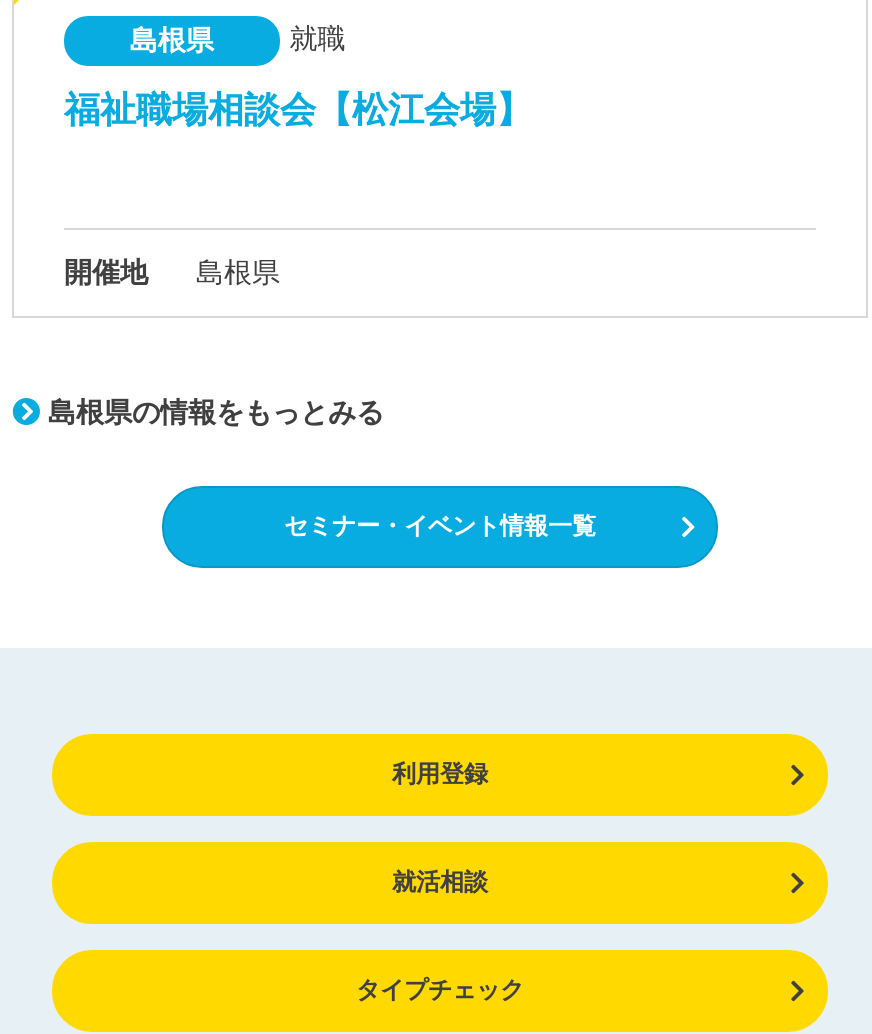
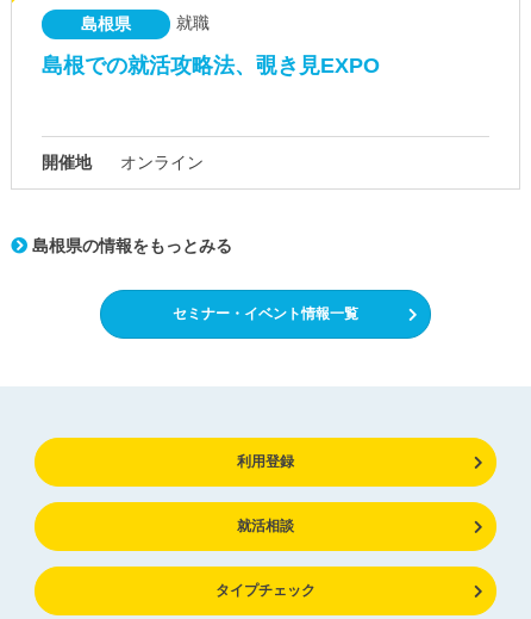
- 福祉職場相談会【松江会場】
+ 島根での就活攻略法、覗き見EXPO

- 島根県
+ オンライン
